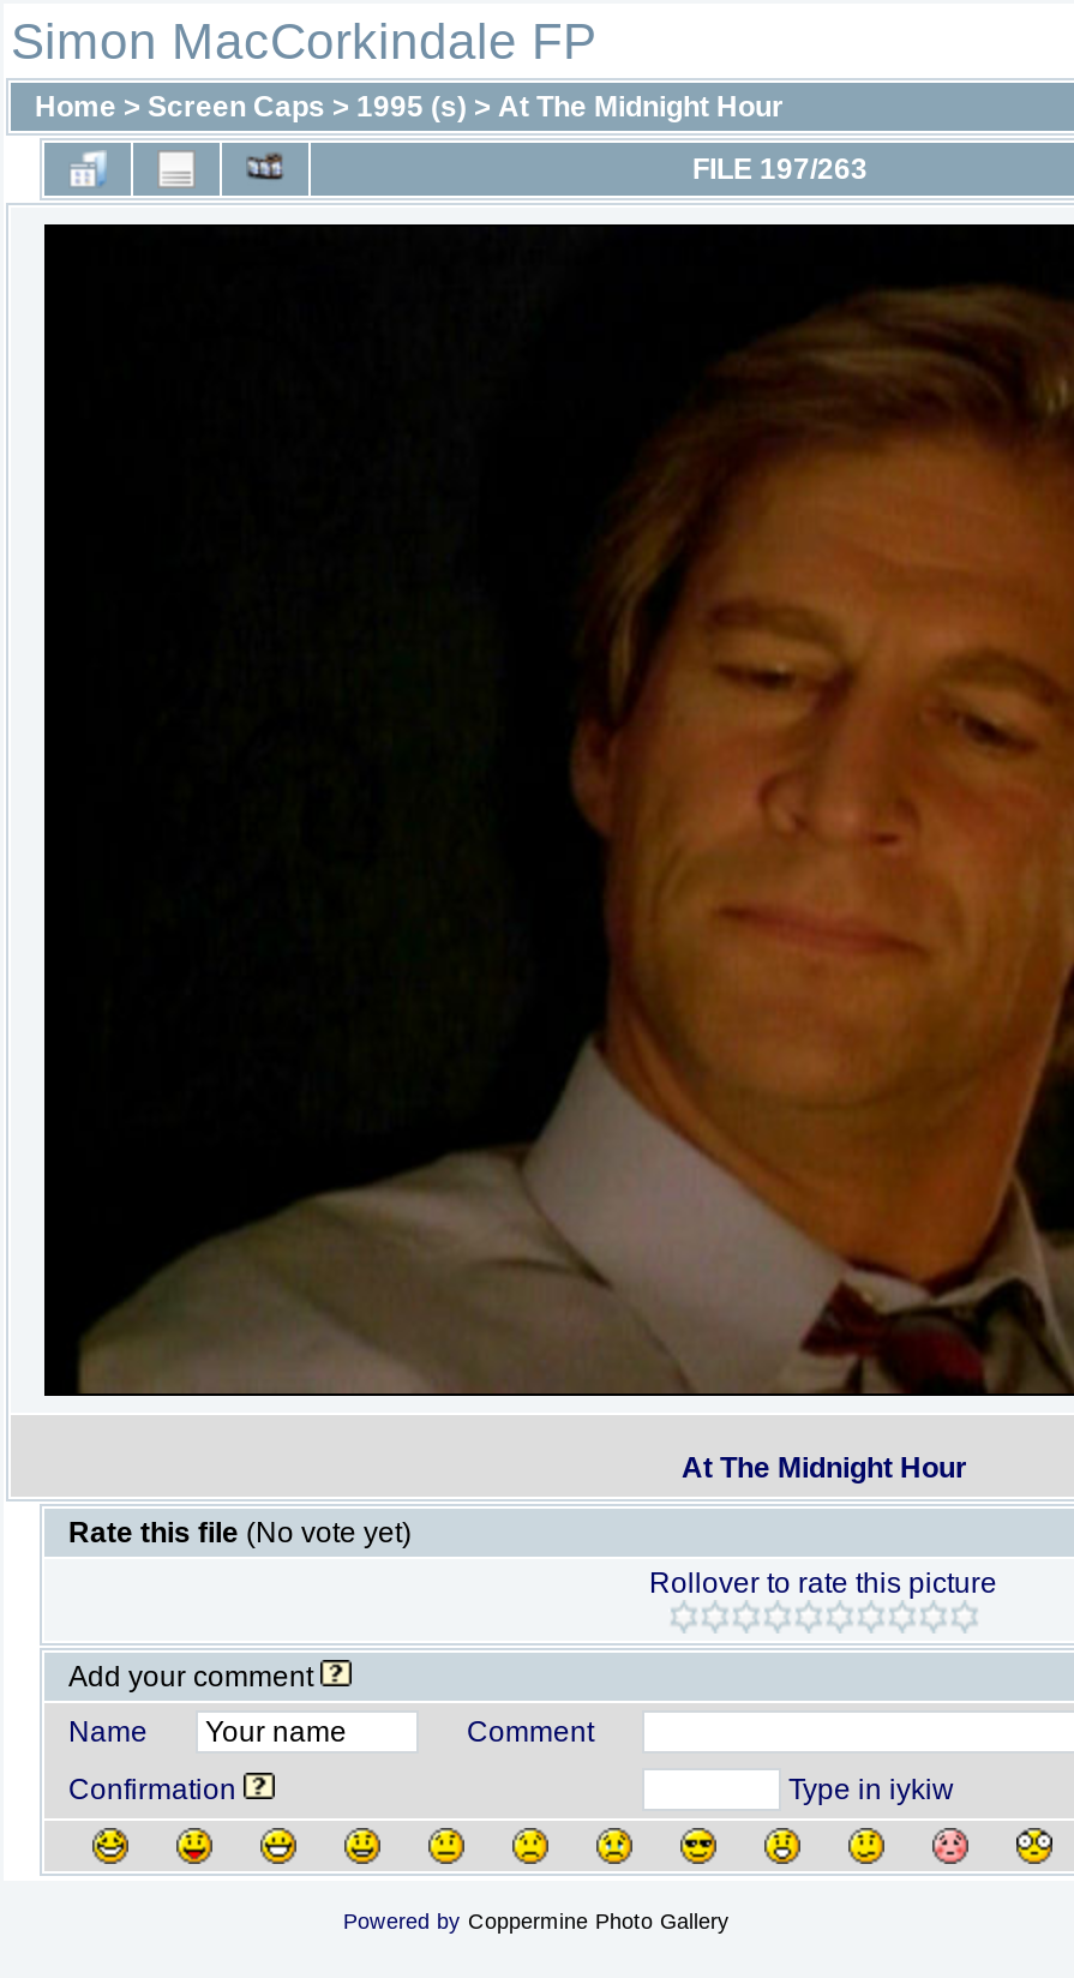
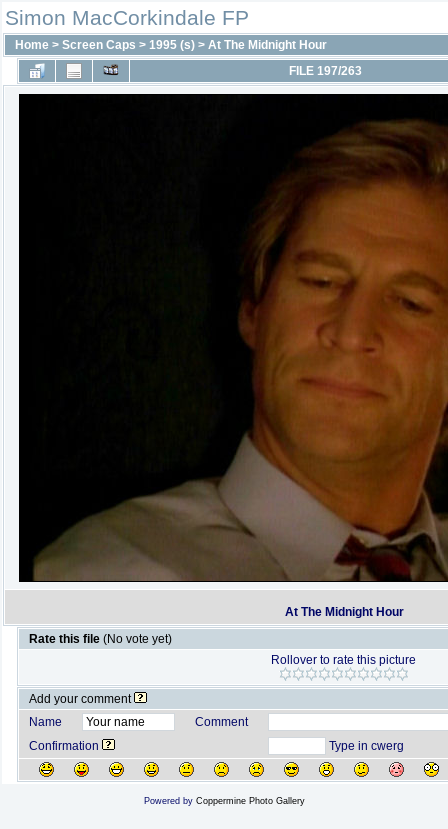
- Type in iykiw
+ Type in cwerg
